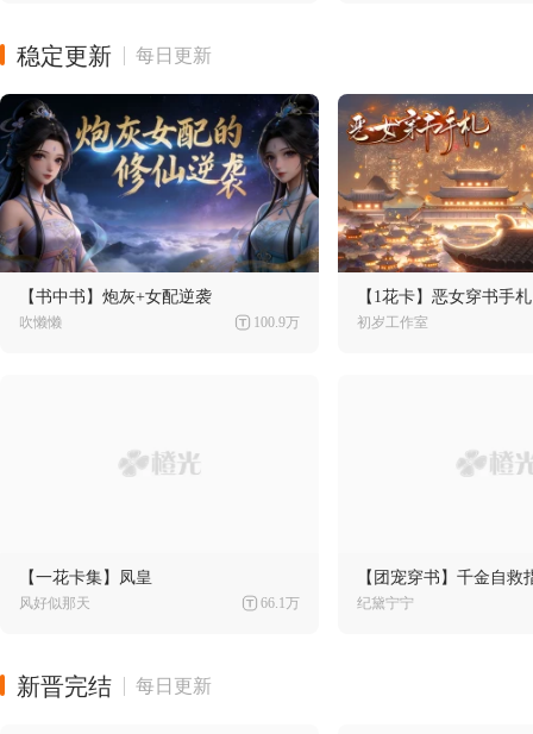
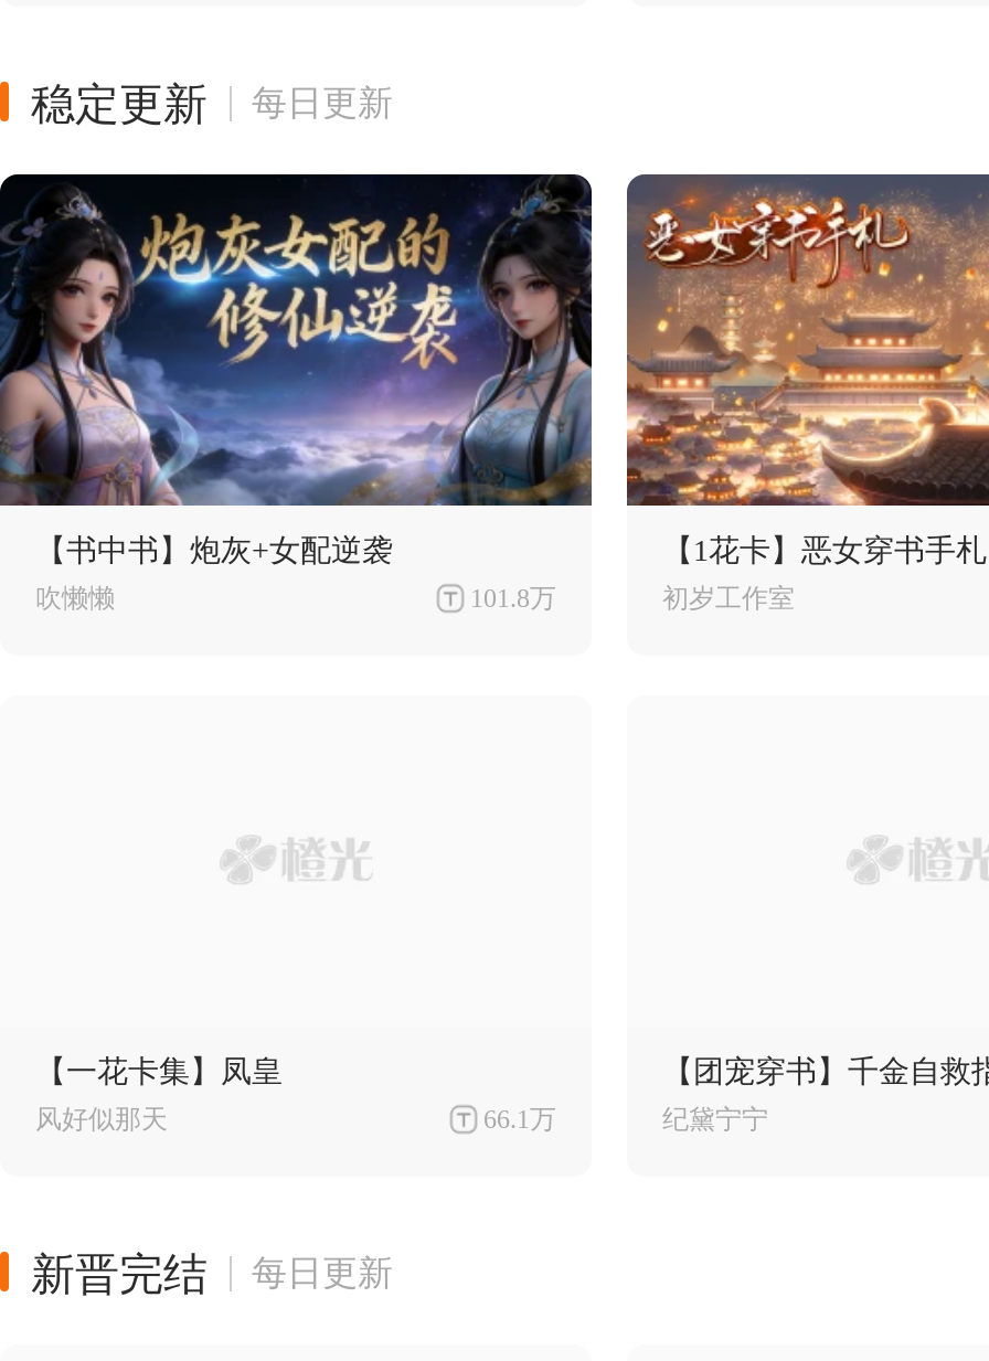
- 100.9万
+ 101.8万
